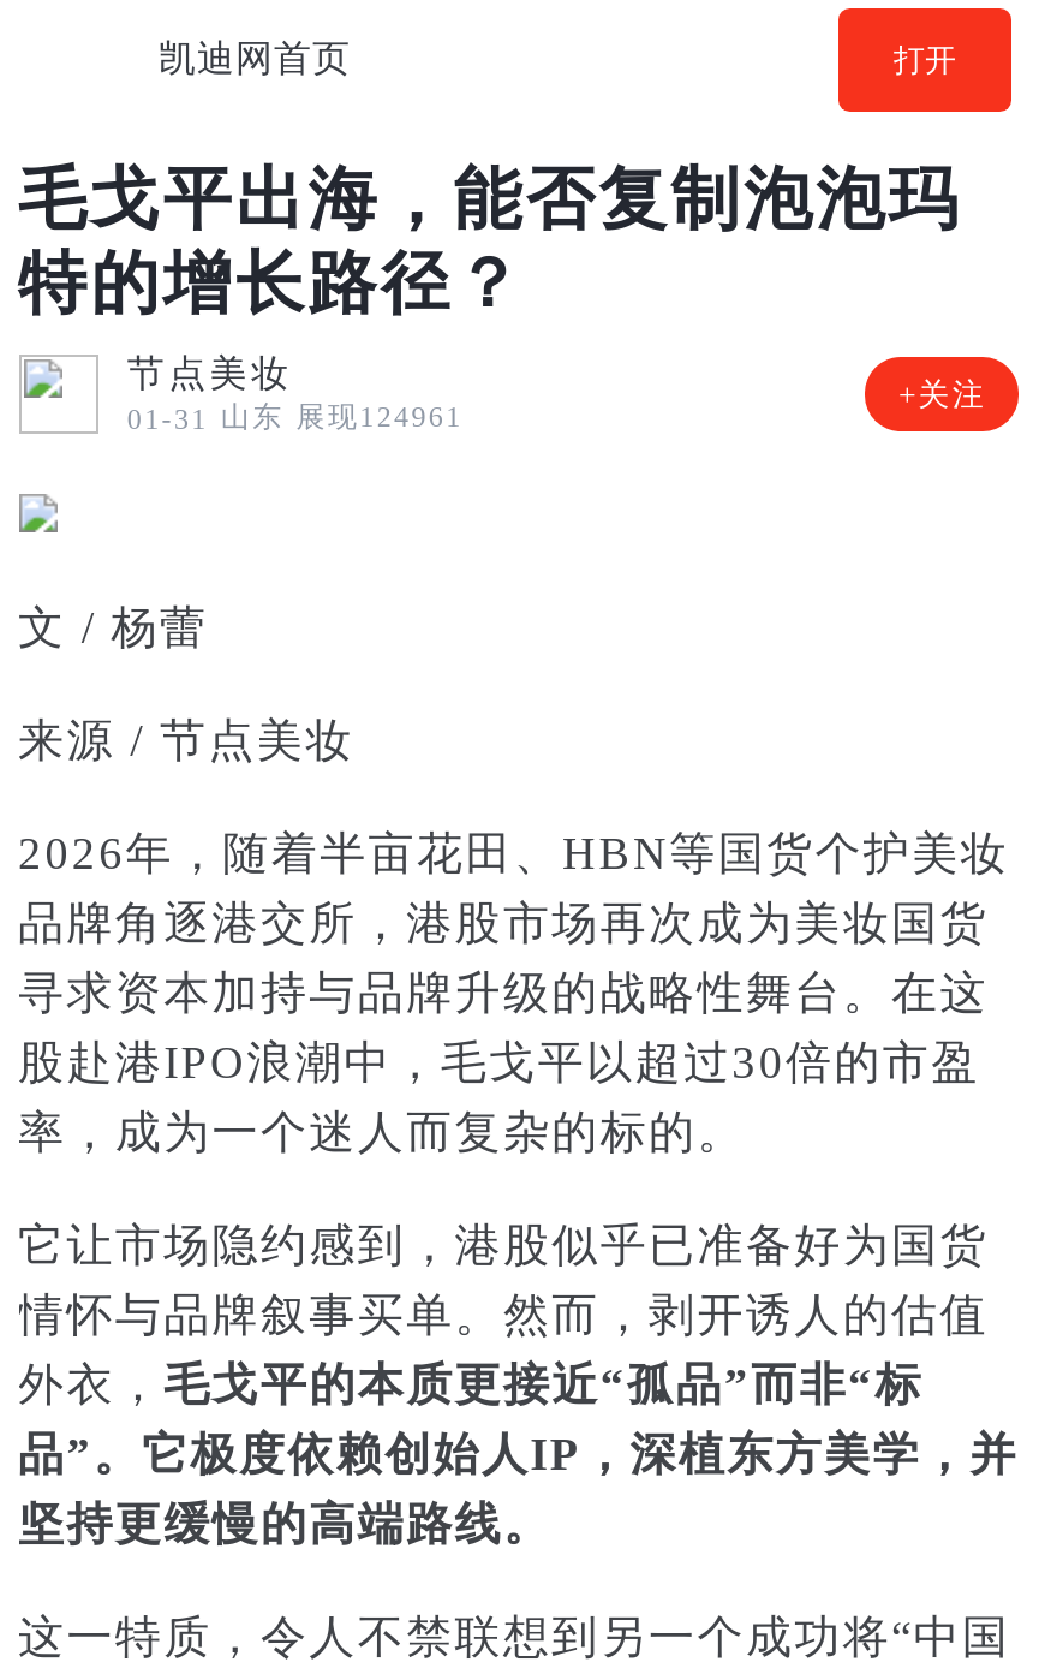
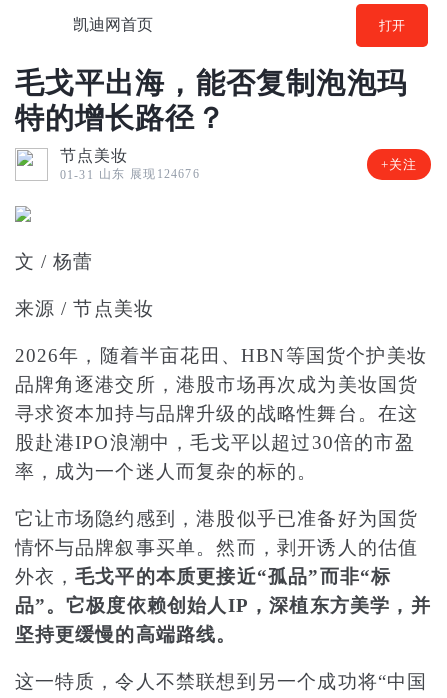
- 01-31 山东 展现124961
+ 01-31 山东 展现124676
